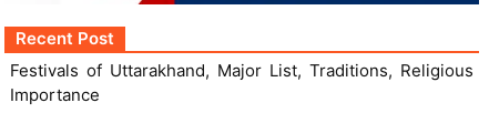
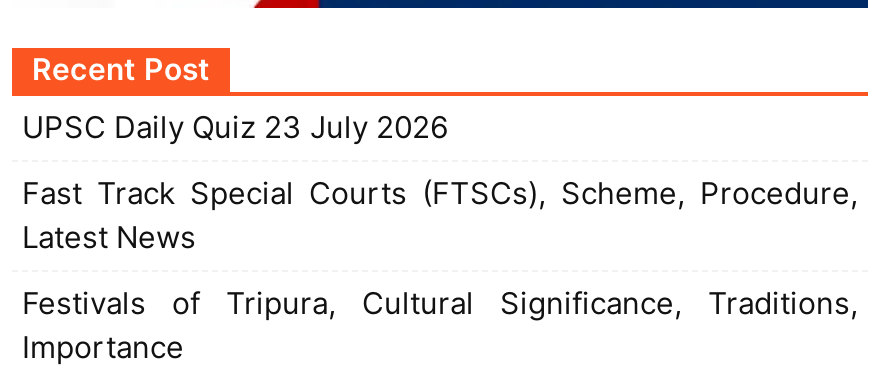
- Festivals of Uttarakhand, Major List, Traditions, Religious
+ UPSC Daily Quiz 23 July 2026
+ Fast Track Special Courts (FTSCs), Scheme, Procedure,
+ Latest News
+ Festivals of Tripura, Cultural Significance, Traditions,
